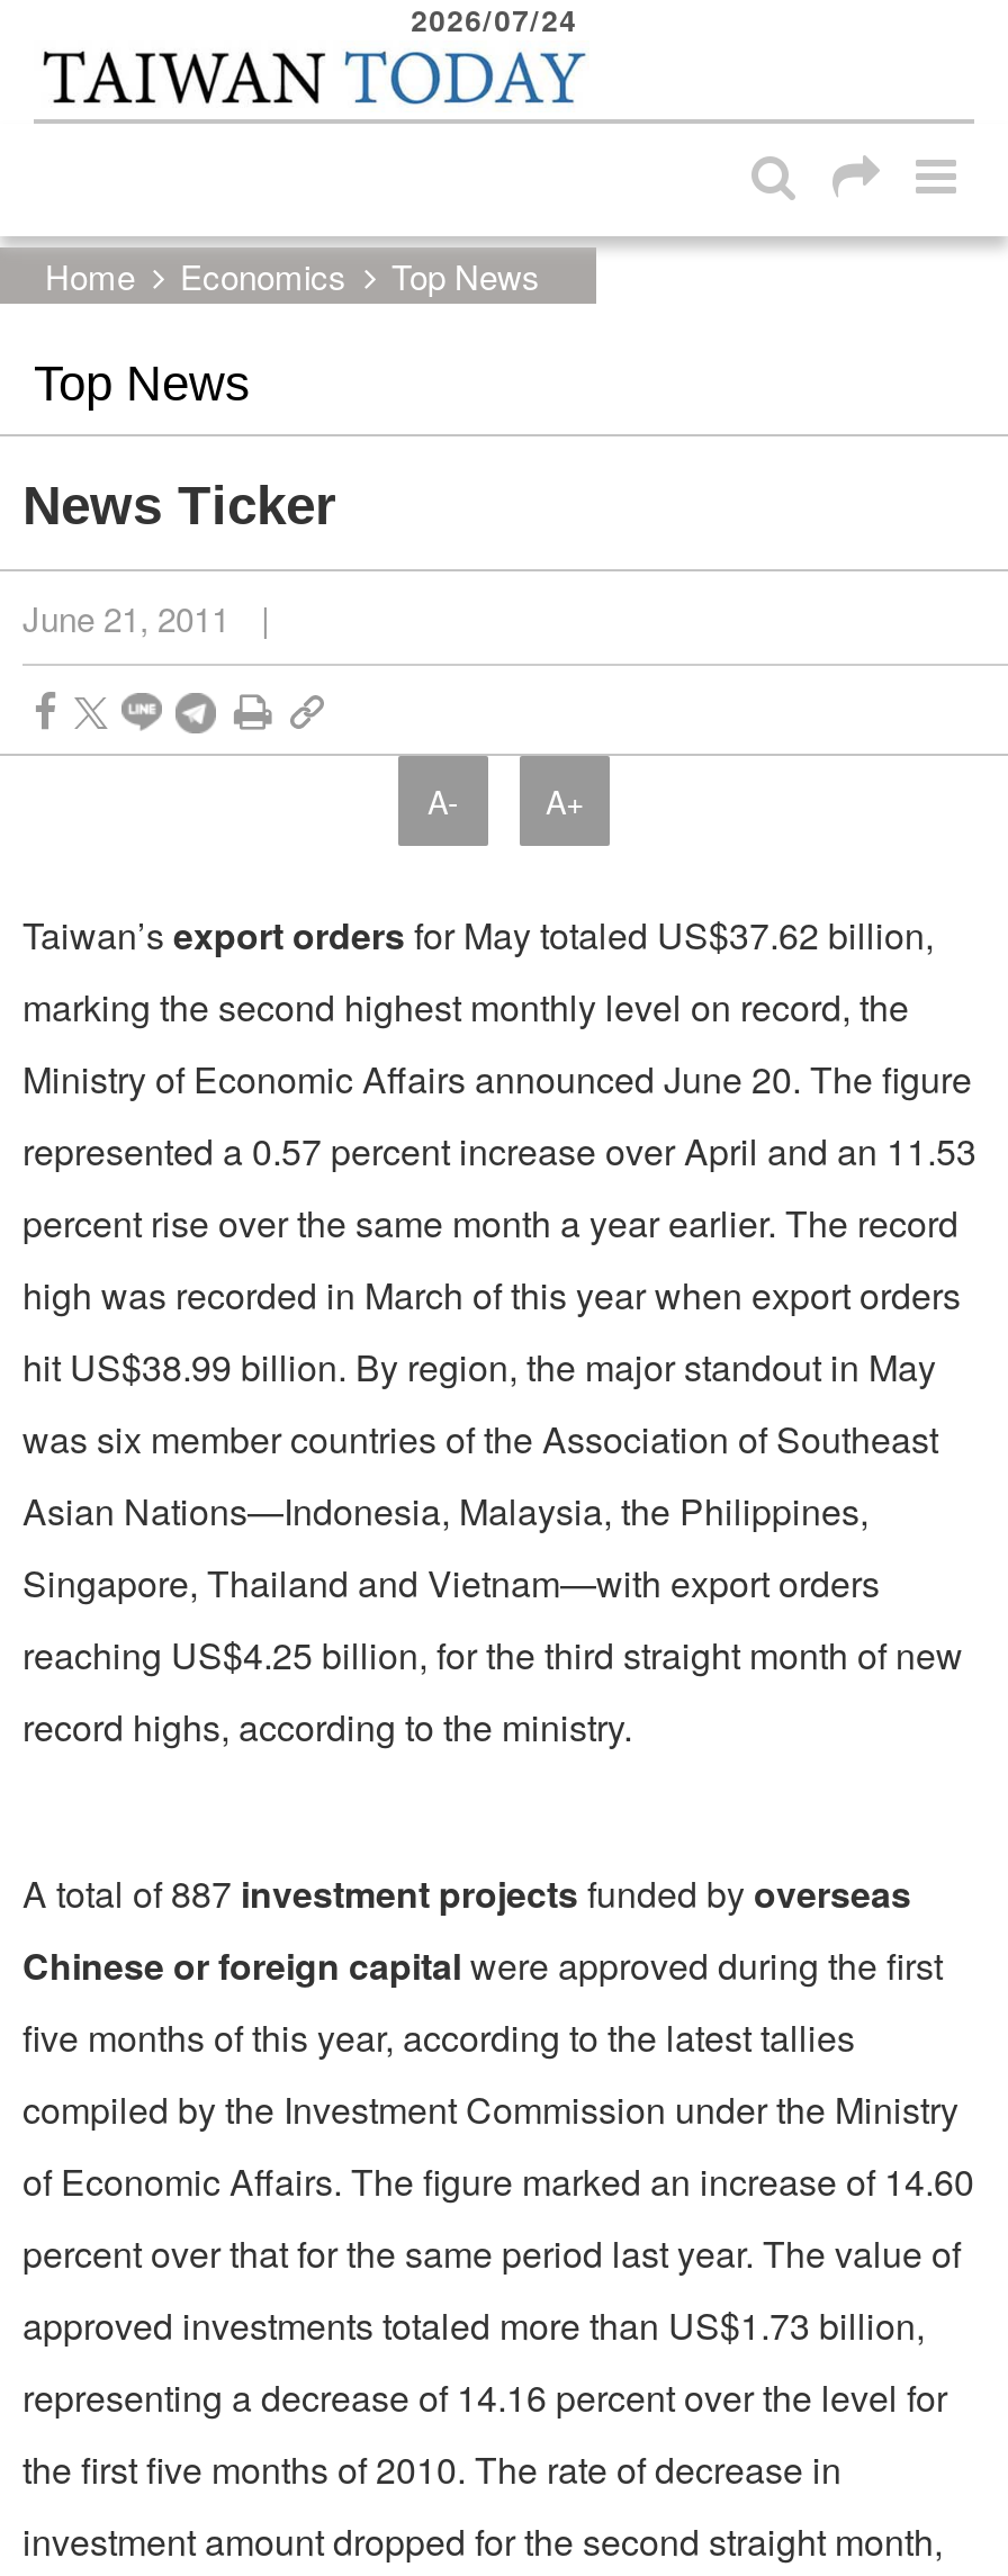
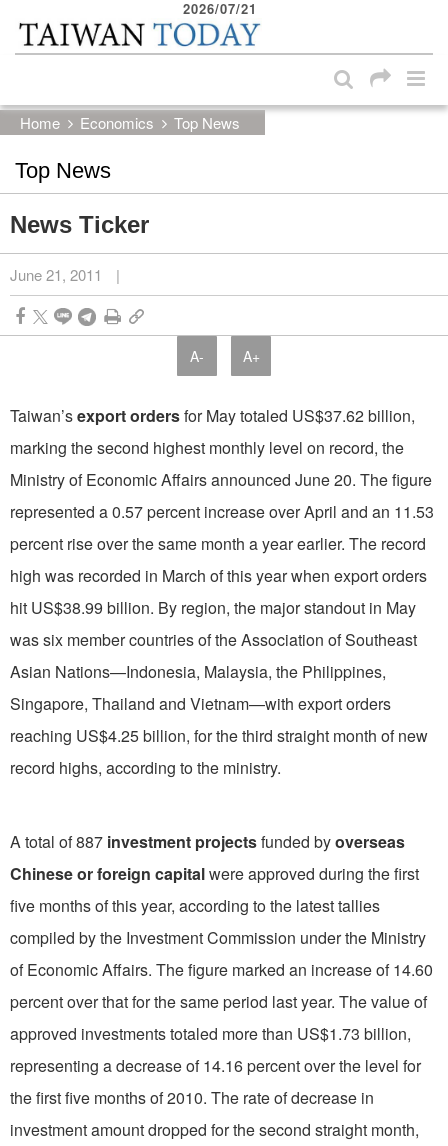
- 2026/07/24
+ 2026/07/21
